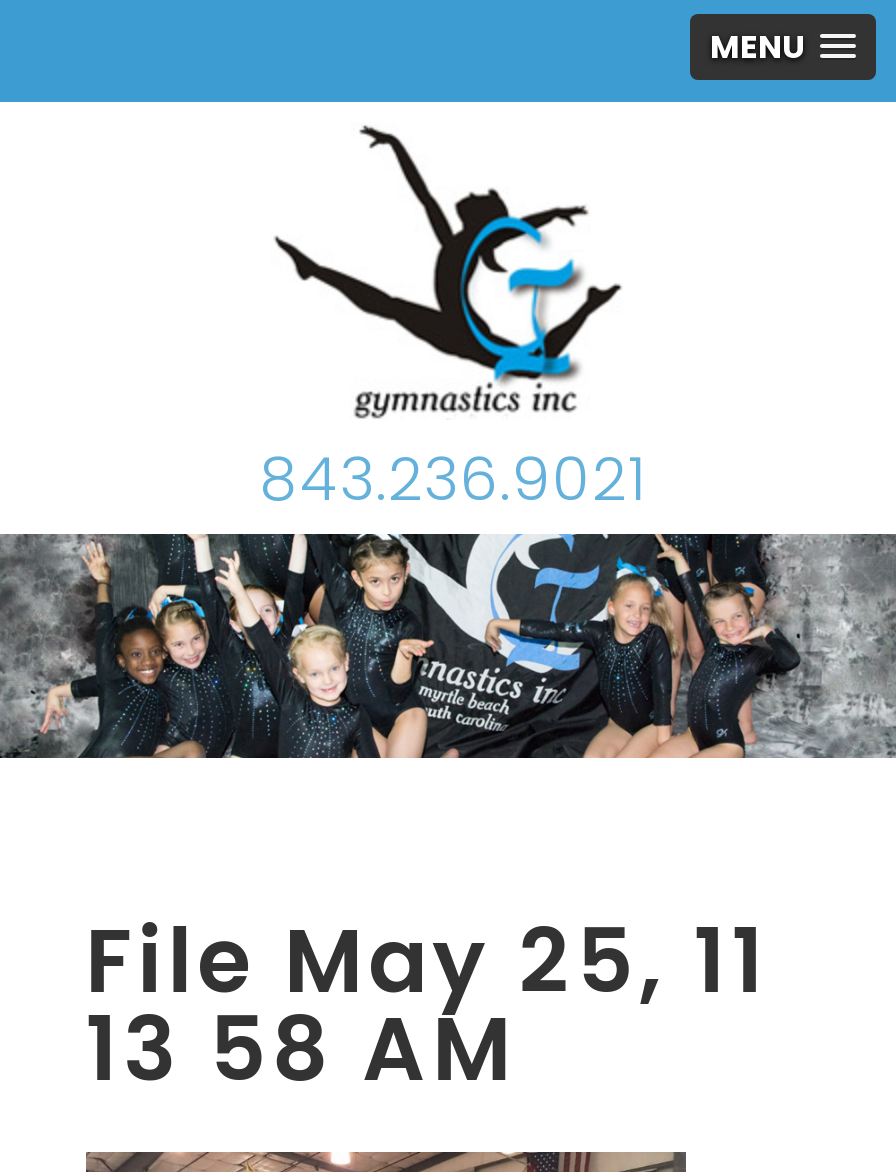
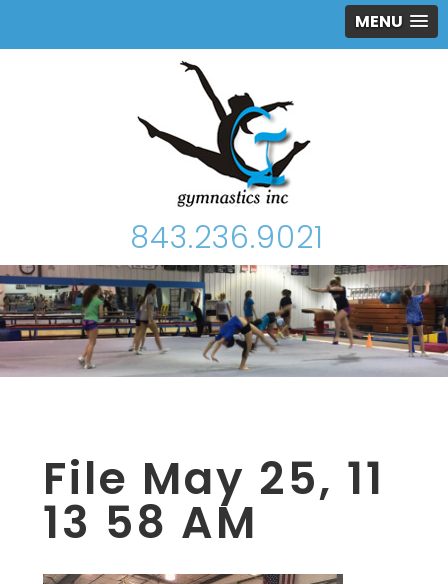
- [image]
+ [image]
